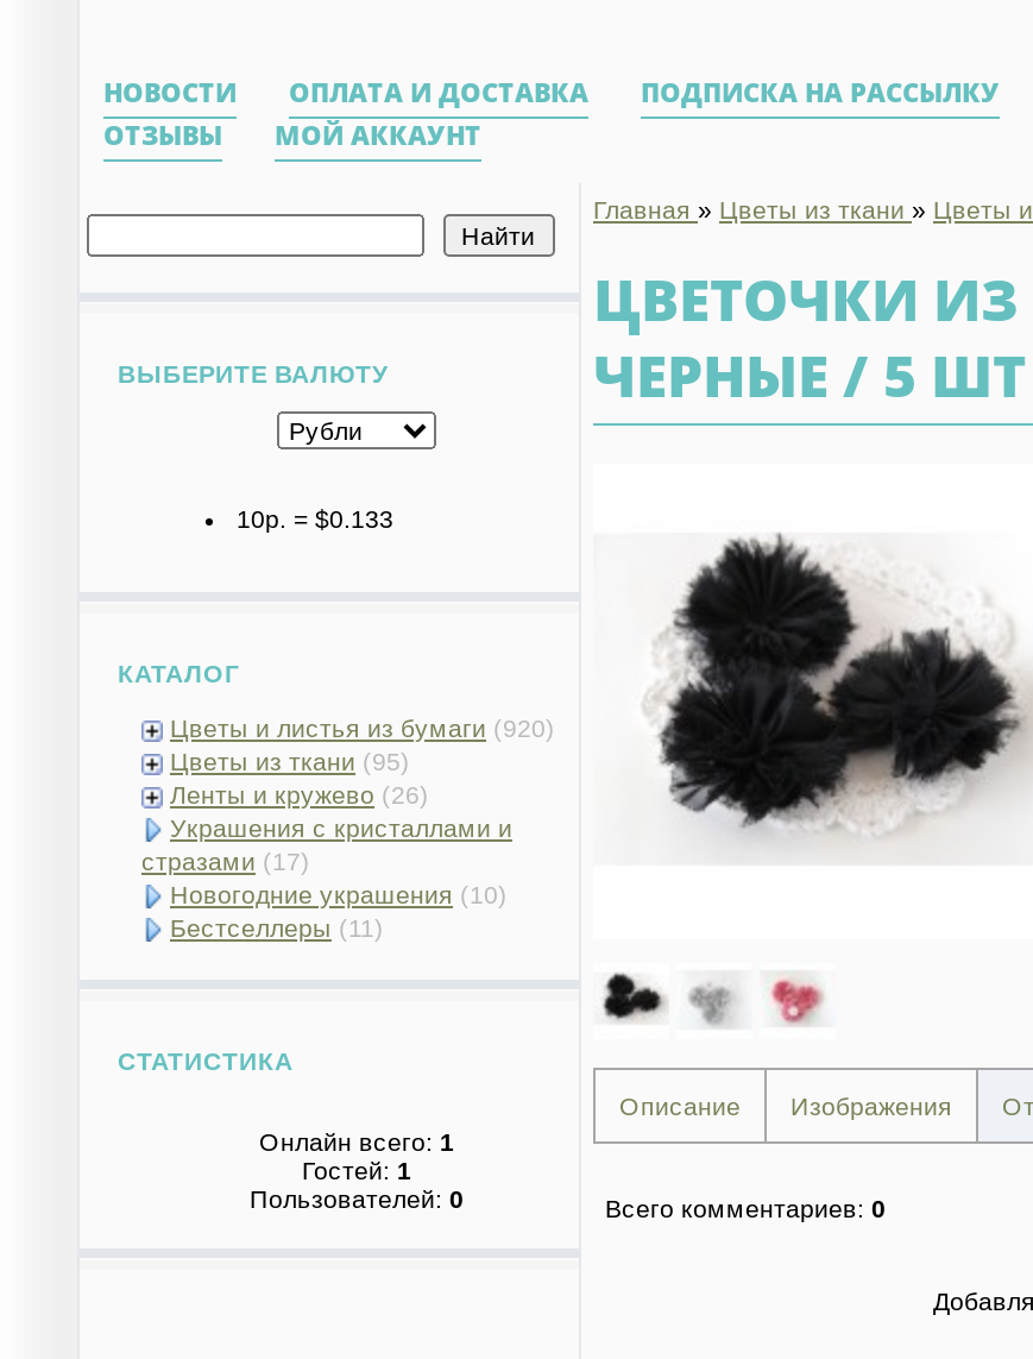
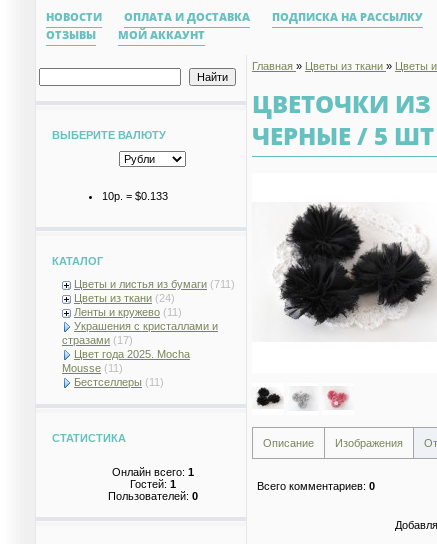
- Цветы и листья из бумаги (920)
+ Цветы и листья из бумаги (711)

- Цветы из ткани (95)
+ Цветы из ткани (24)

- Ленты и кружево (26)
+ Ленты и кружево (11)

- Новогодние украшения (10)
+ Цвет года 2025. Mocha
+ Mousse (11)
